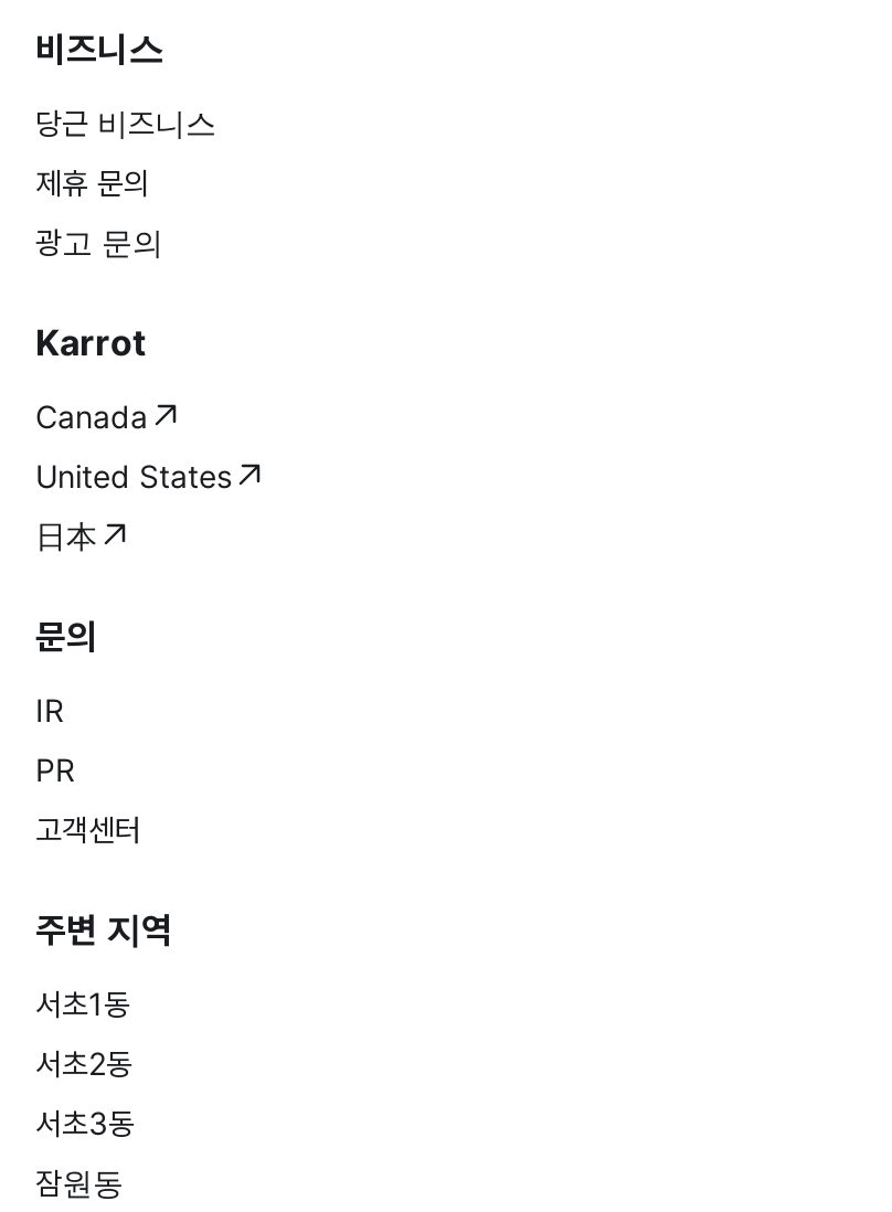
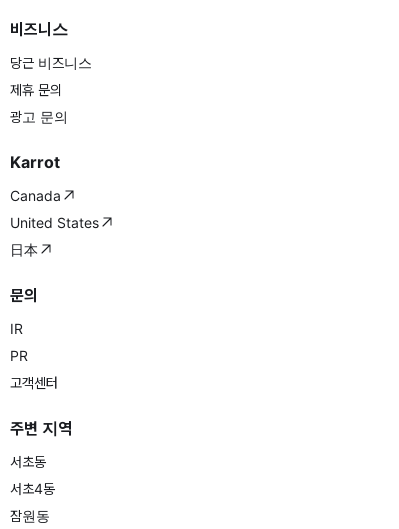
- 서초1동
- 서초2동
- 서초3동
+ 서초동
+ 서초4동
